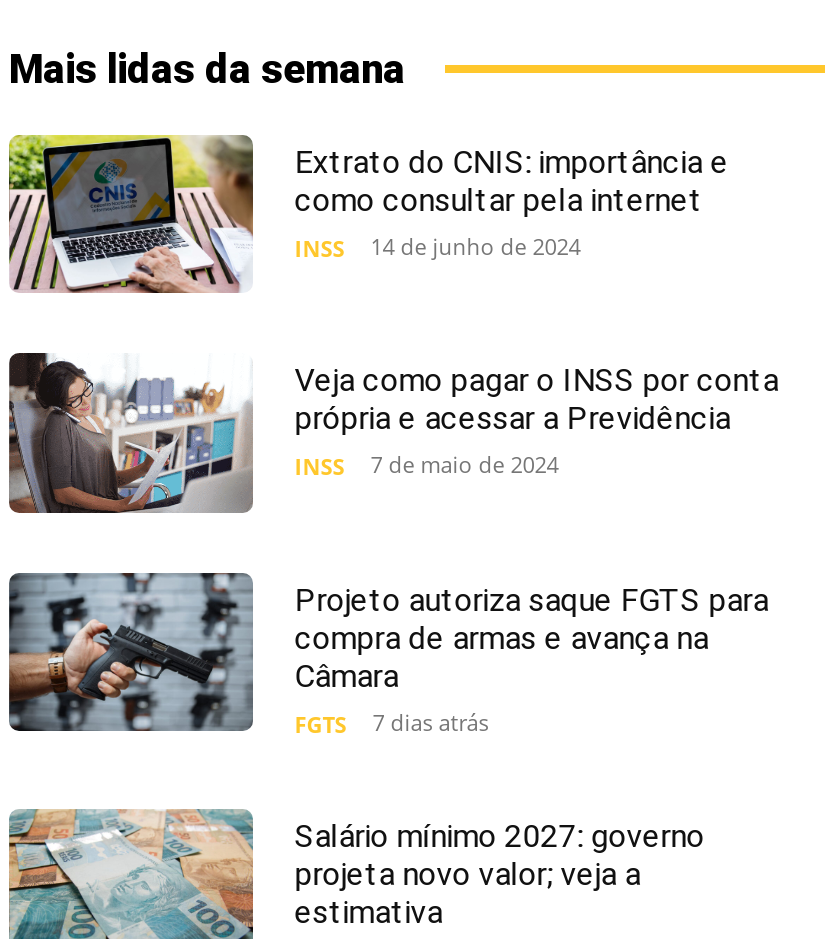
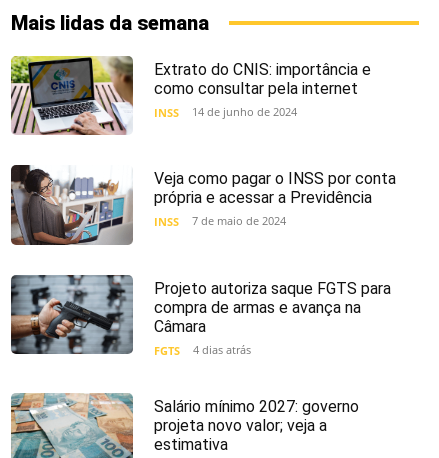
- FGTS 7 dias atrás
+ FGTS 4 dias atrás
